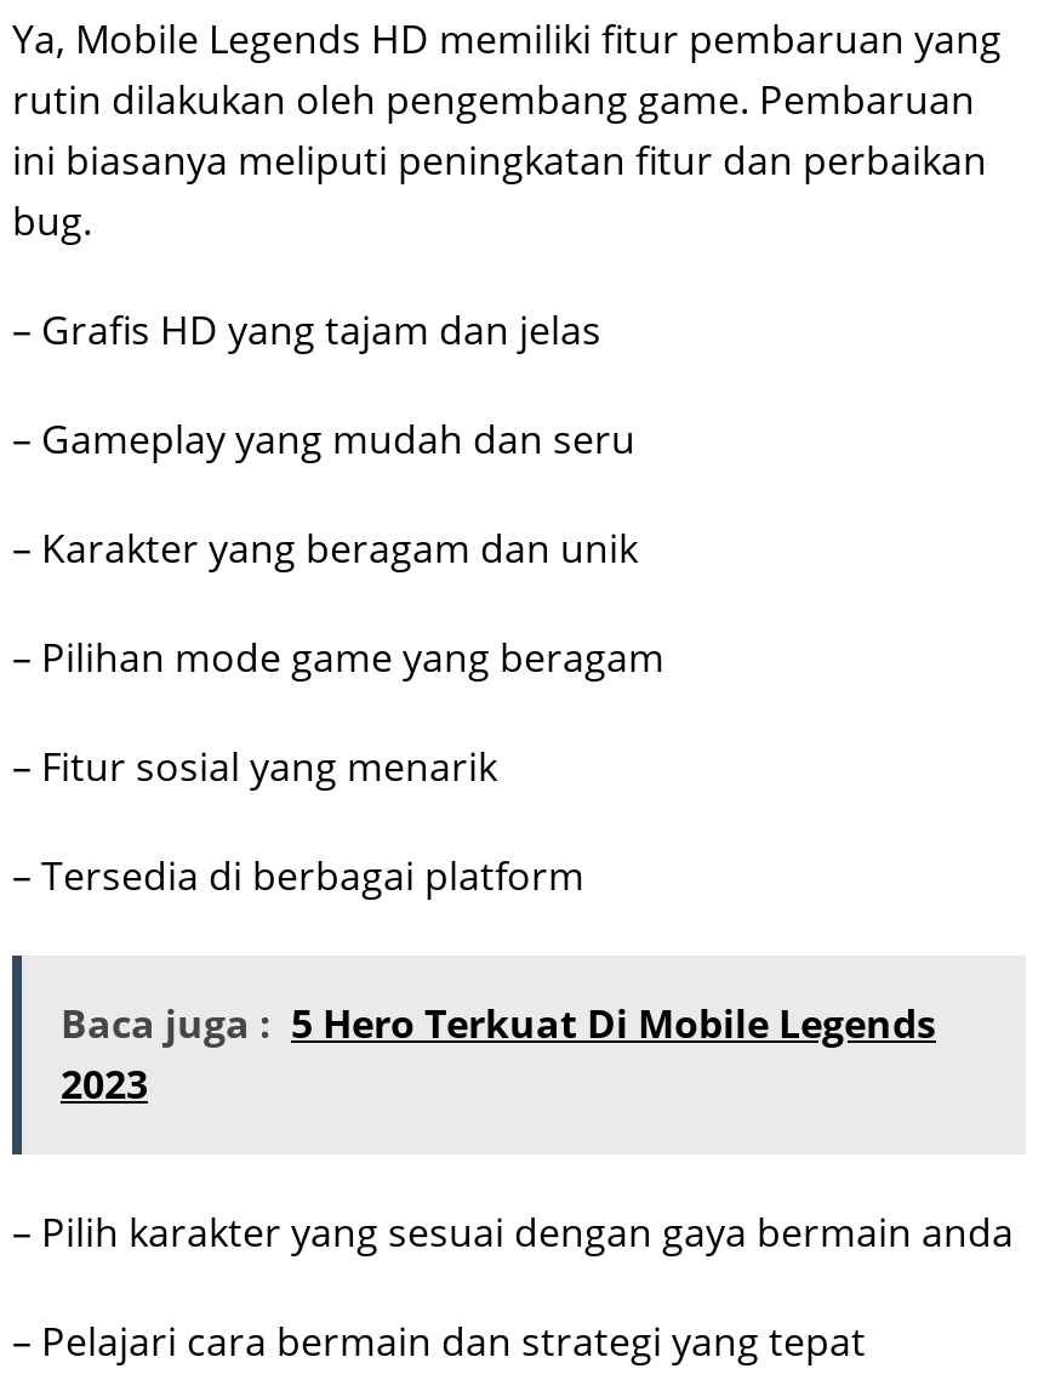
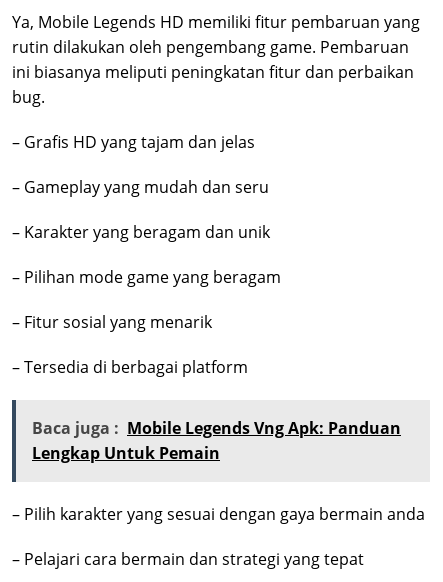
- Baca juga : 5 Hero Terkuat Di Mobile Legends
- 2023
+ Baca juga : Mobile Legends Vng Apk: Panduan
+ Lengkap Untuk Pemain
